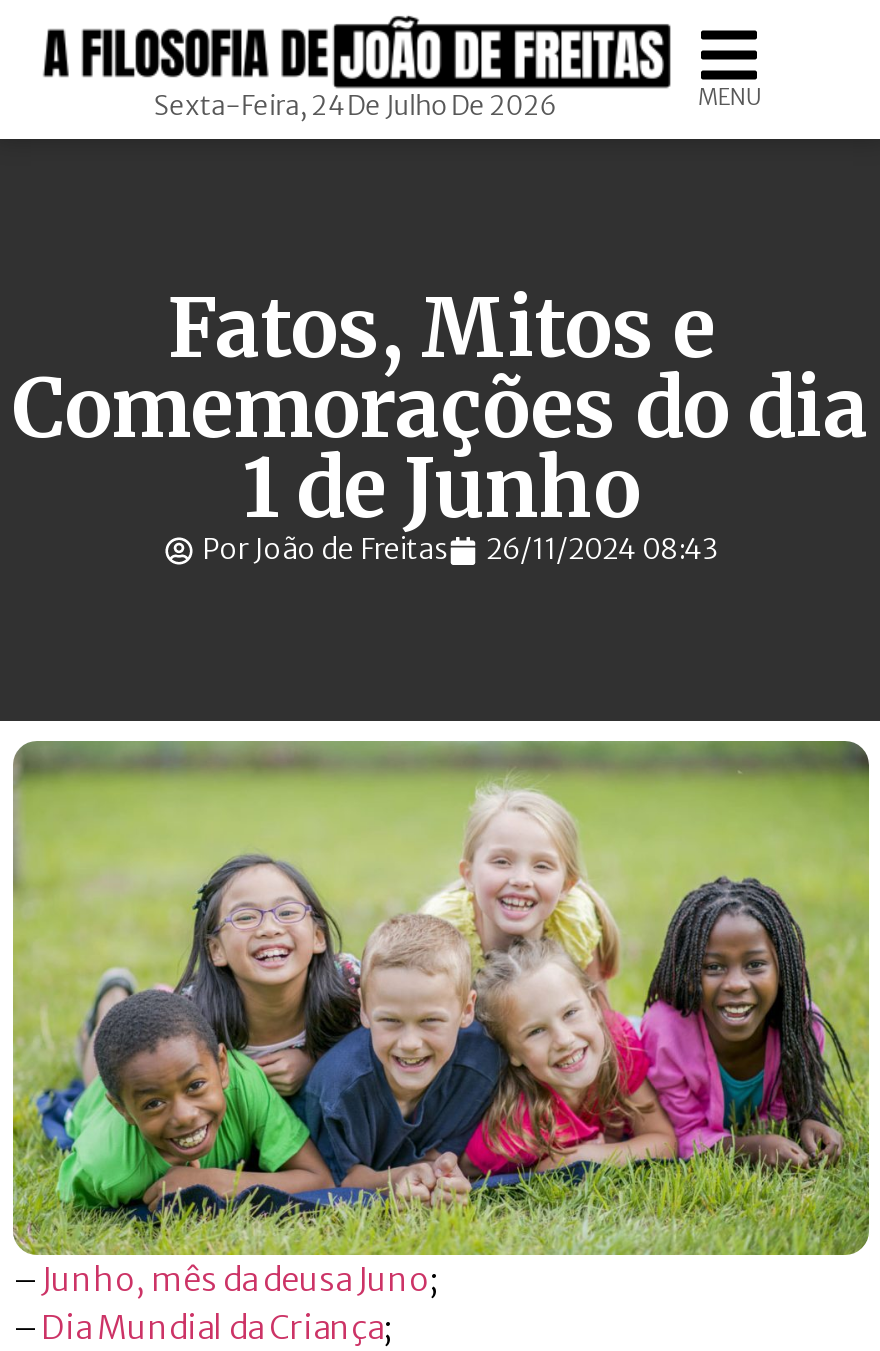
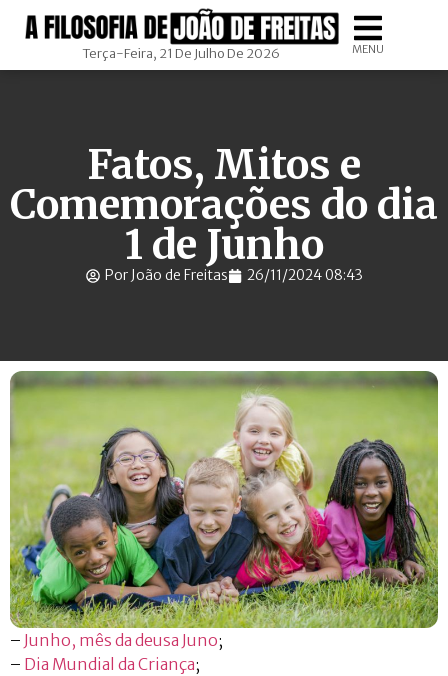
- Sexta-Feira, 24 De Julho De 2026
+ Terça-Feira, 21 De Julho De 2026
